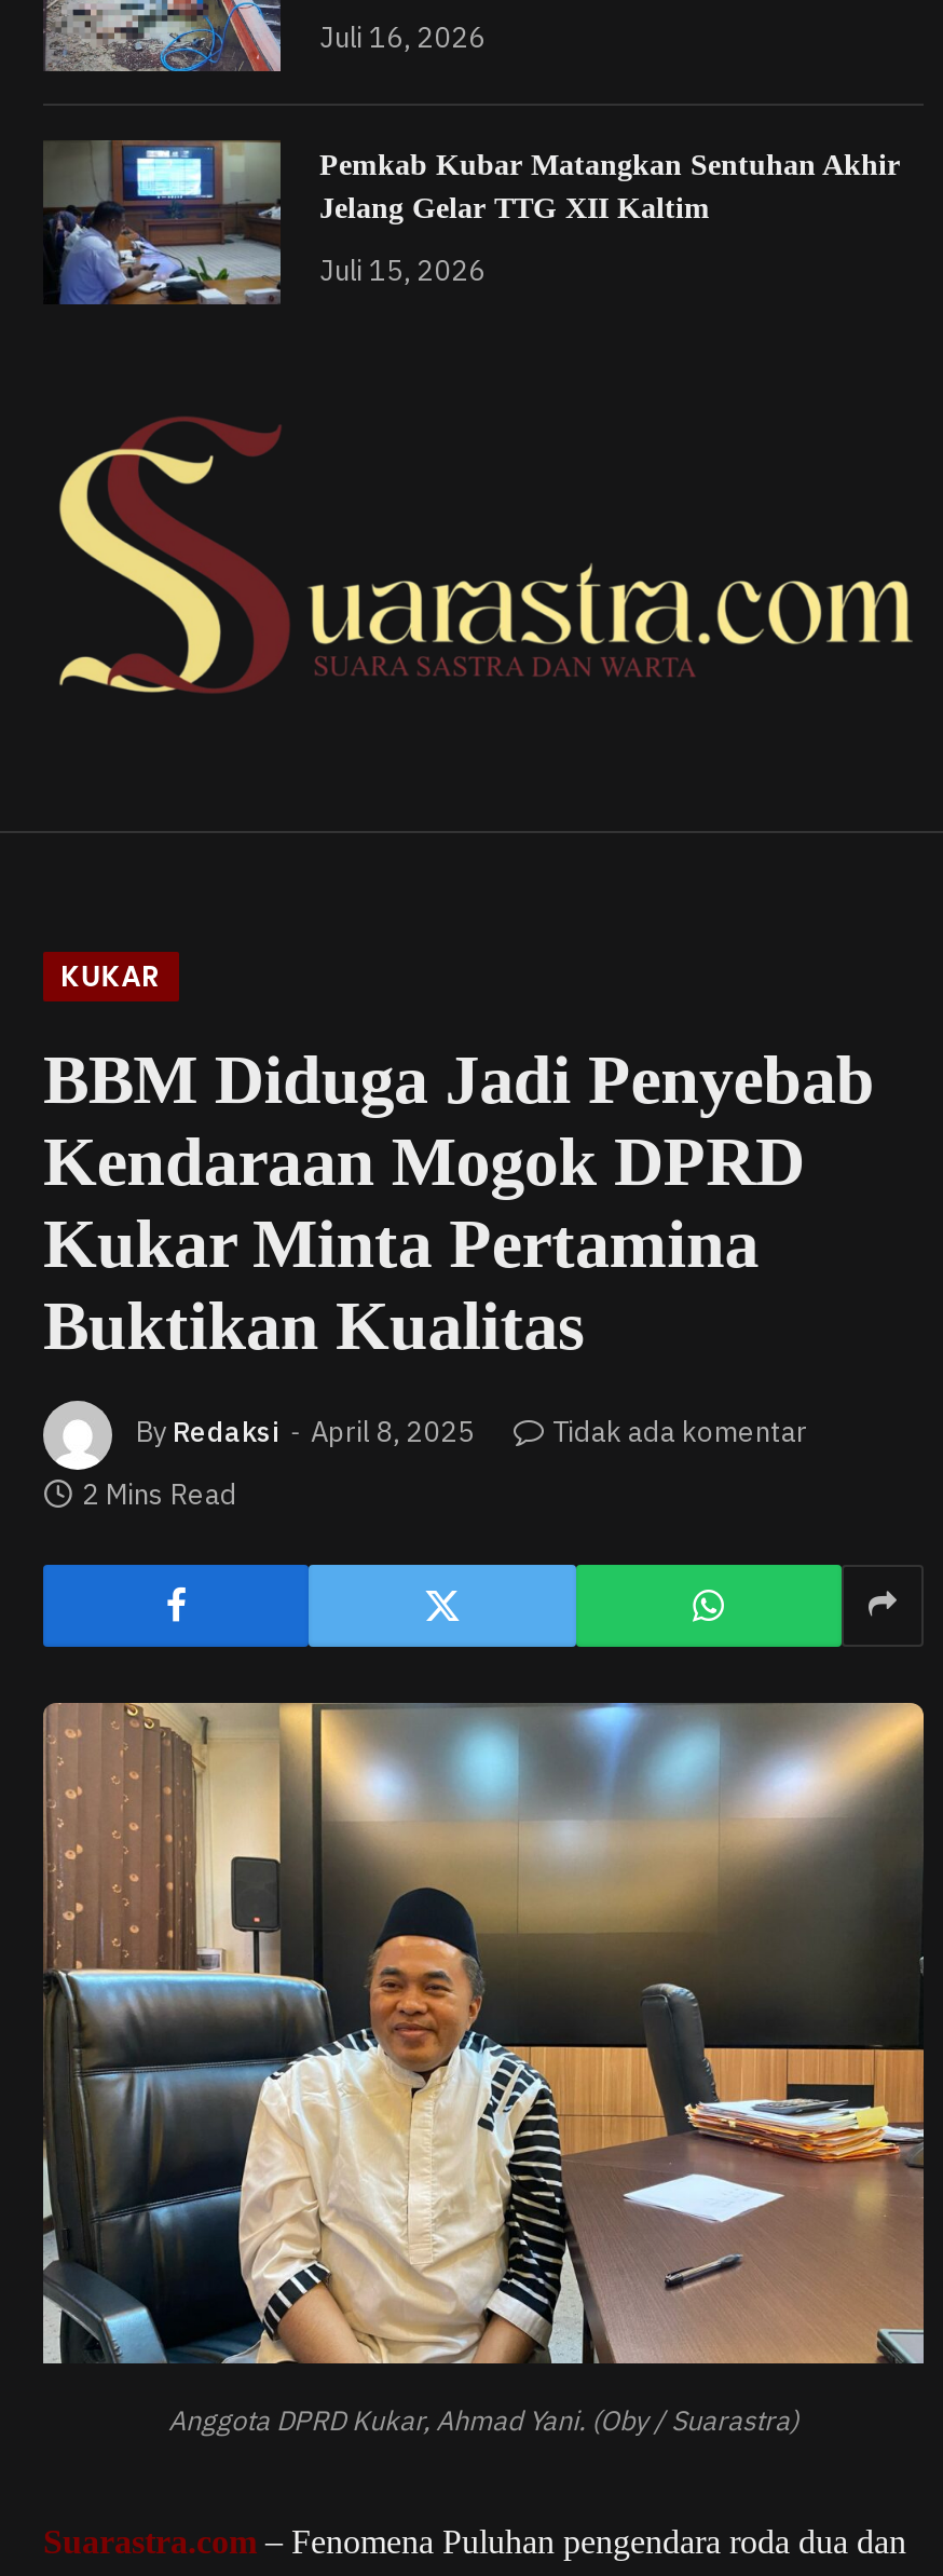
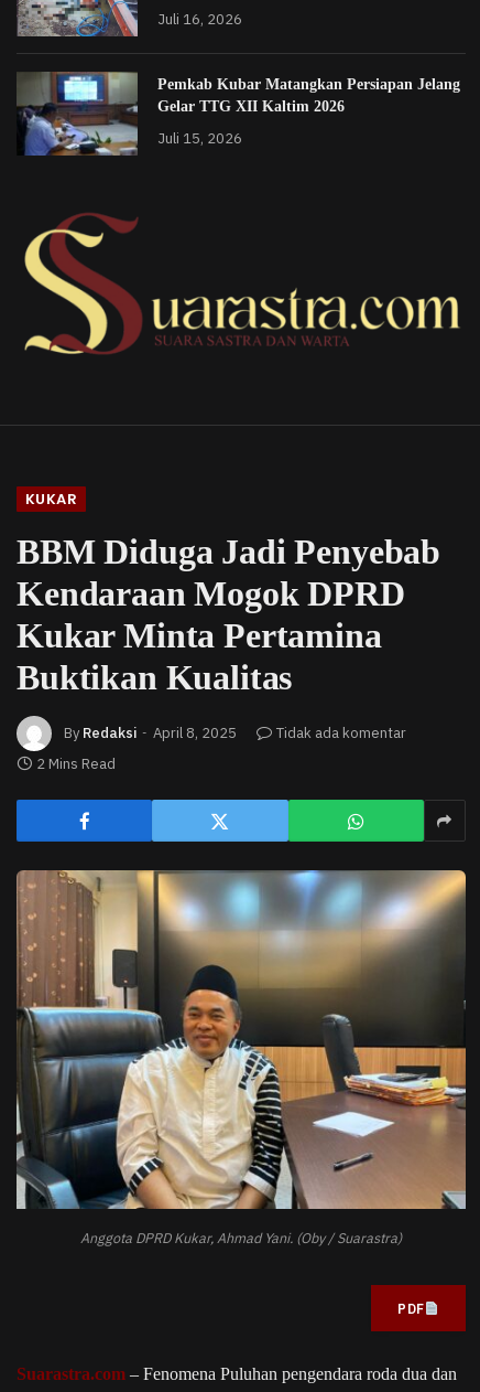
- Pemkab Kubar Matangkan Sentuhan Akhir
- Jelang Gelar TTG XII Kaltim
+ Pemkab Kubar Matangkan Persiapan Jelang
+ Gelar TTG XII Kaltim 2026

+ PDF
